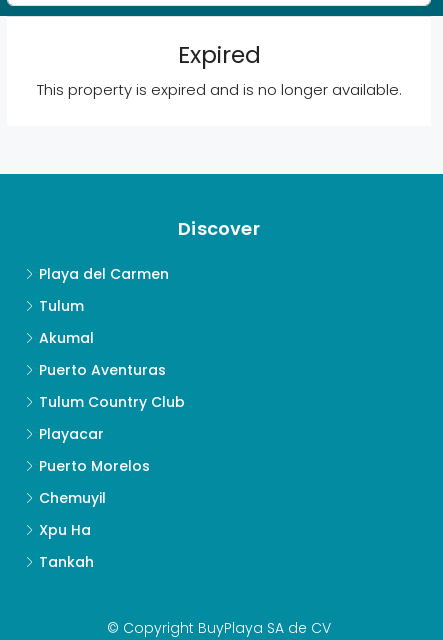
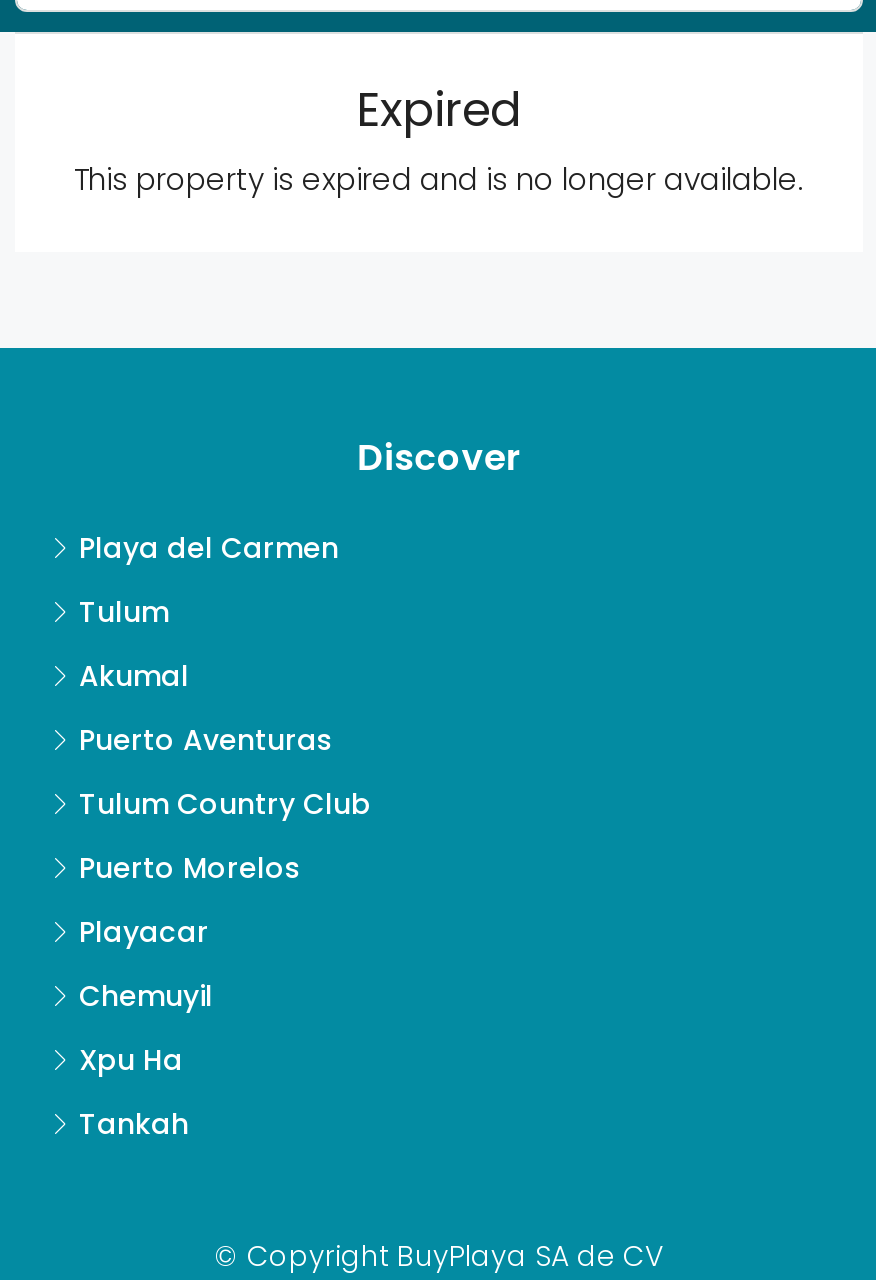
moved down: Playacar

moved up: Puerto Morelos
